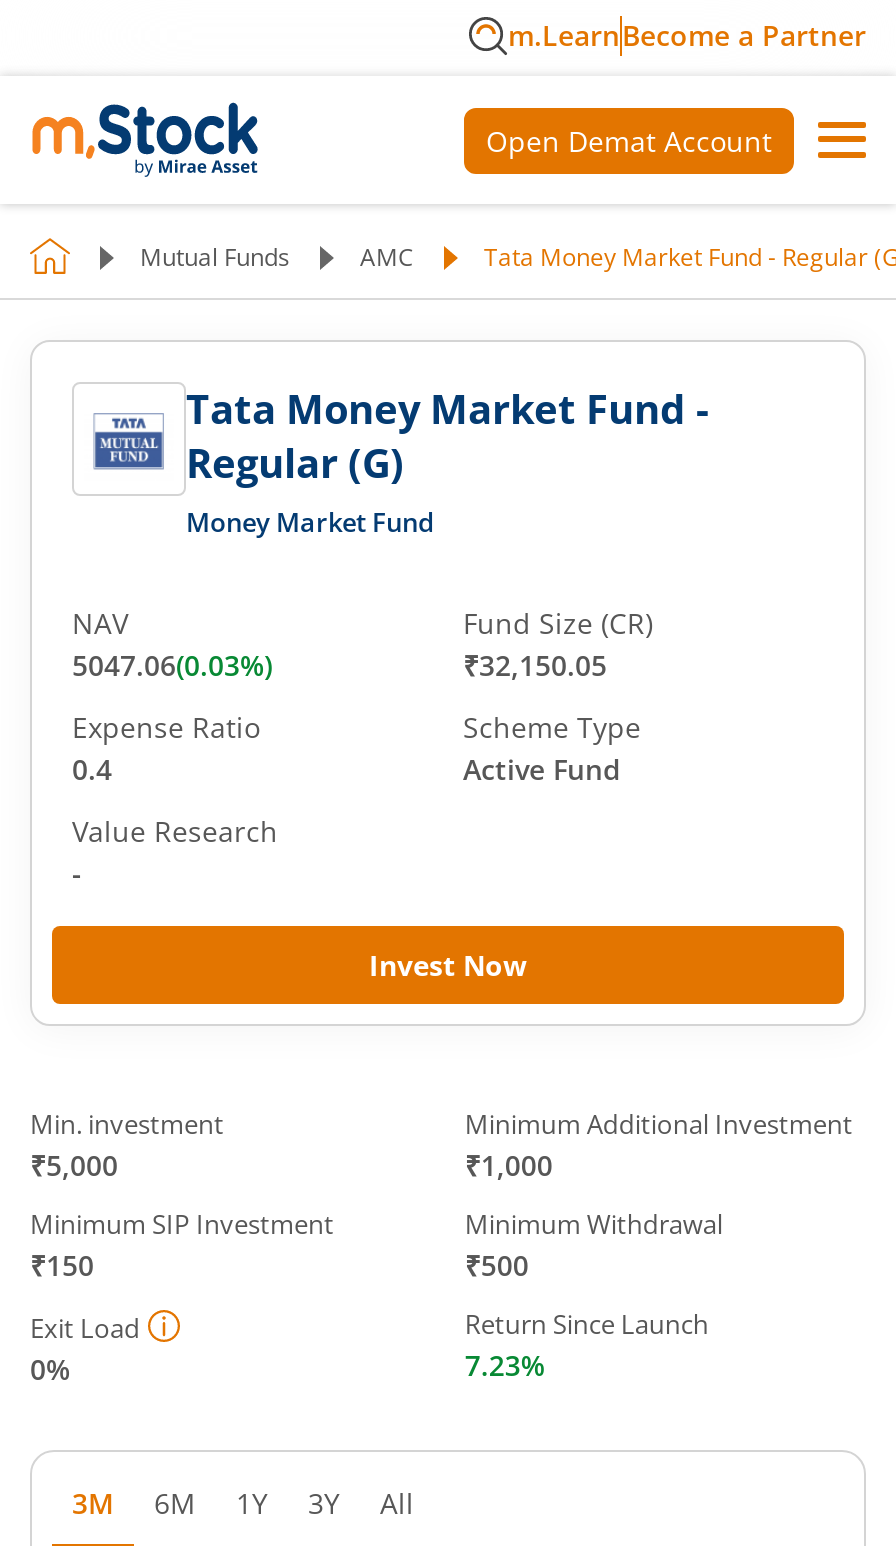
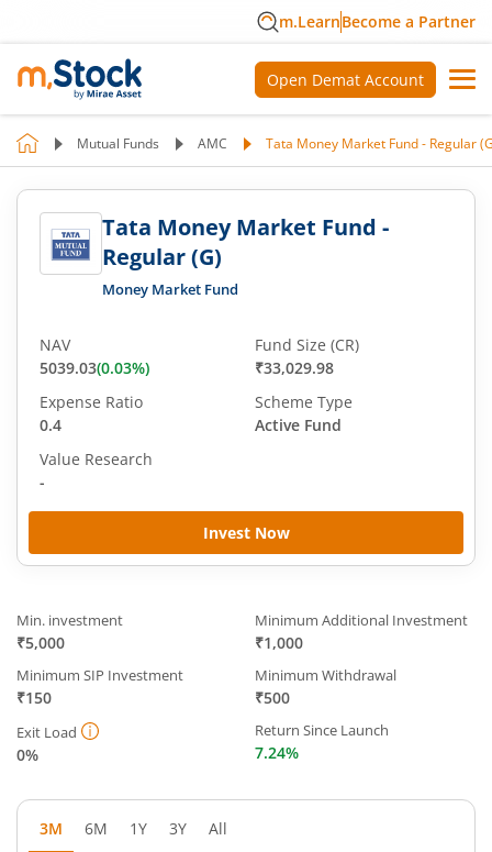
- 5047.06(0.03%)
+ 5039.03(0.03%)

- ₹32,150.05
+ ₹33,029.98

- 7.23%
+ 7.24%
